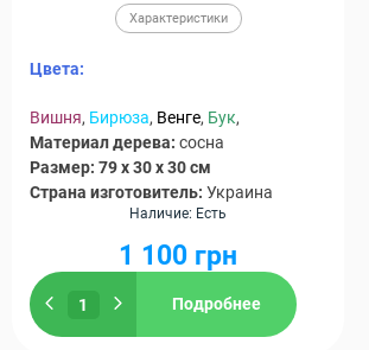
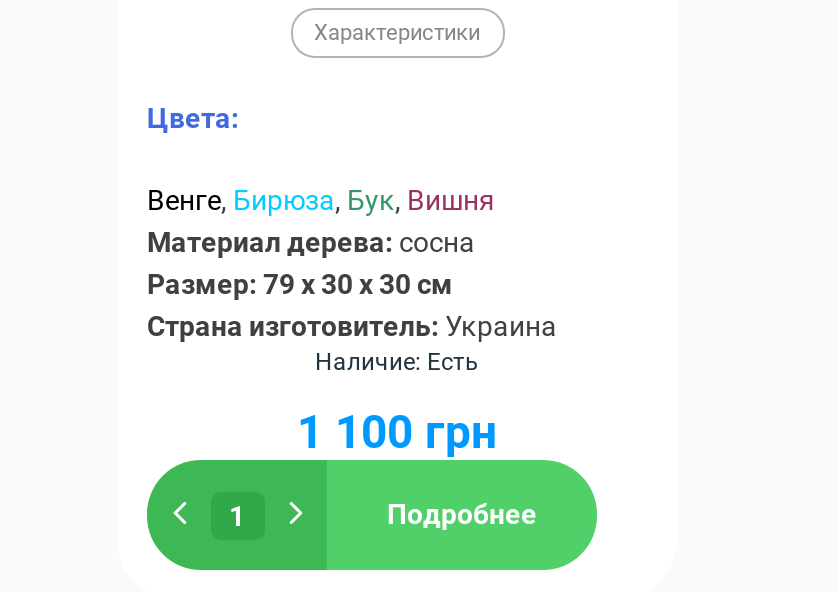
- Вишня, Бирюза, Венге, Бук,
+ Венге, Бирюза, Бук, Вишня
